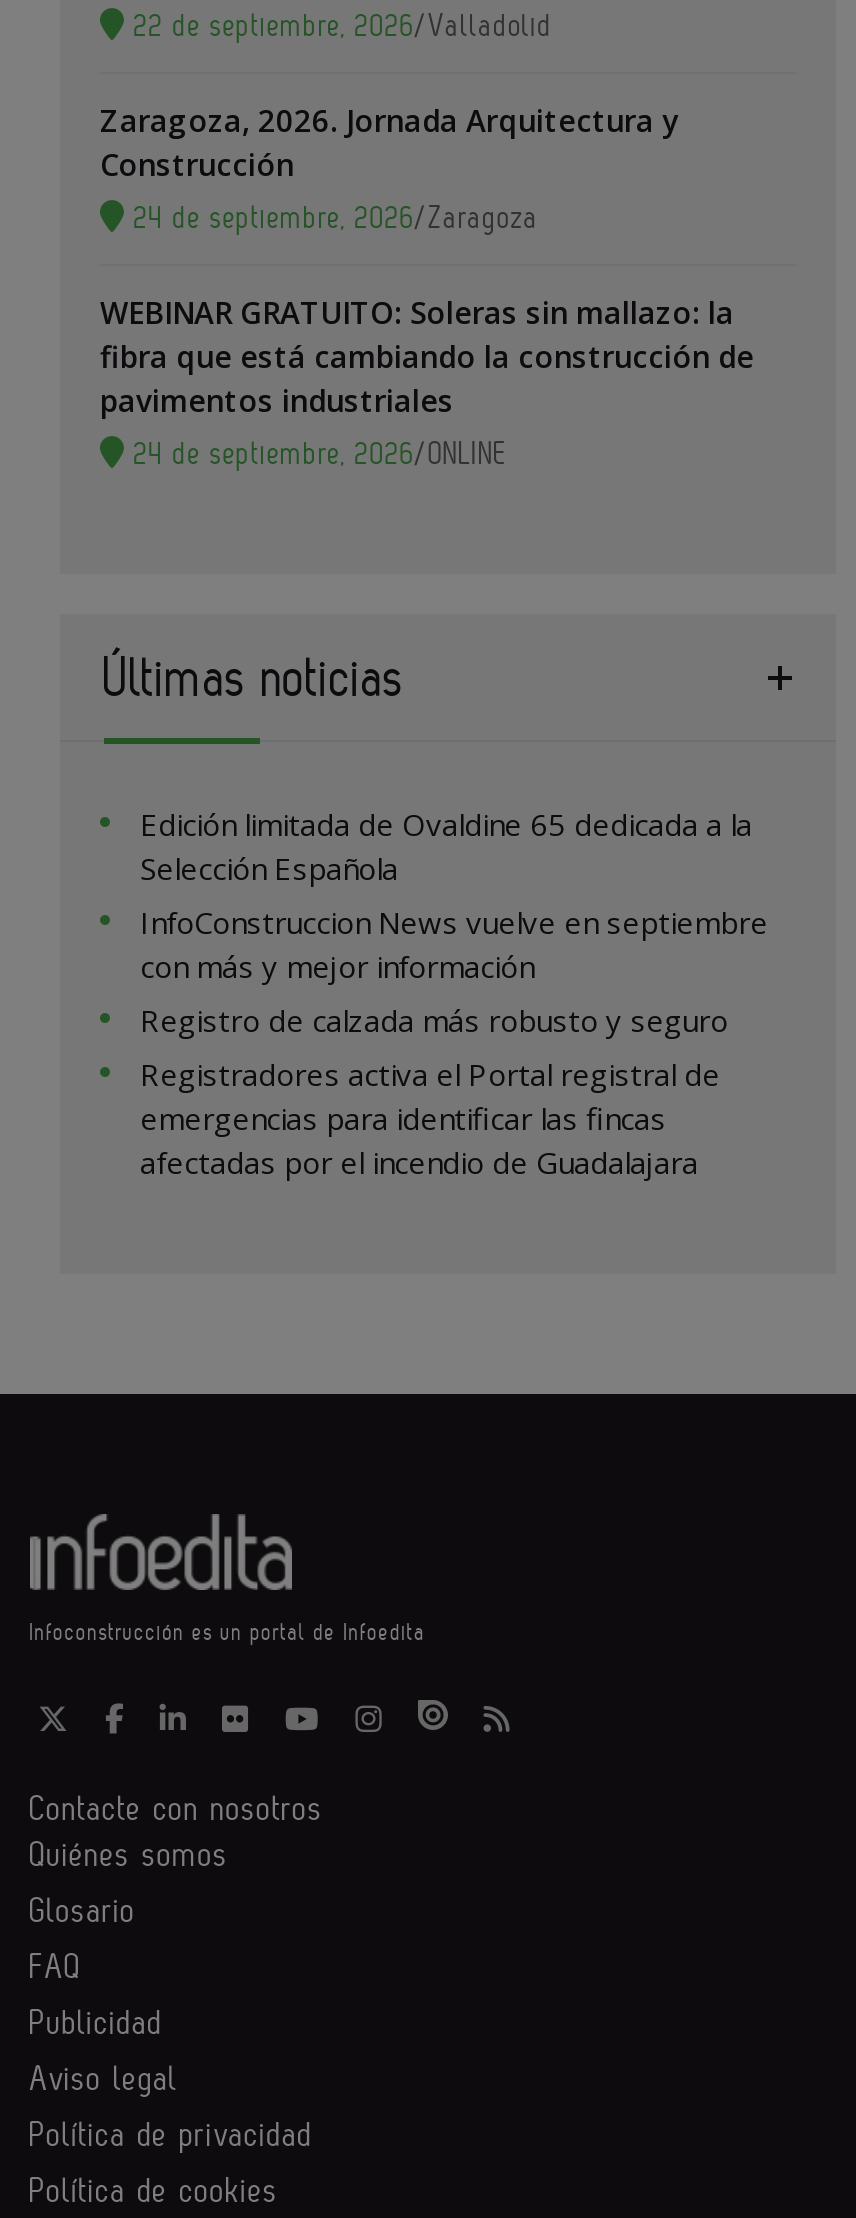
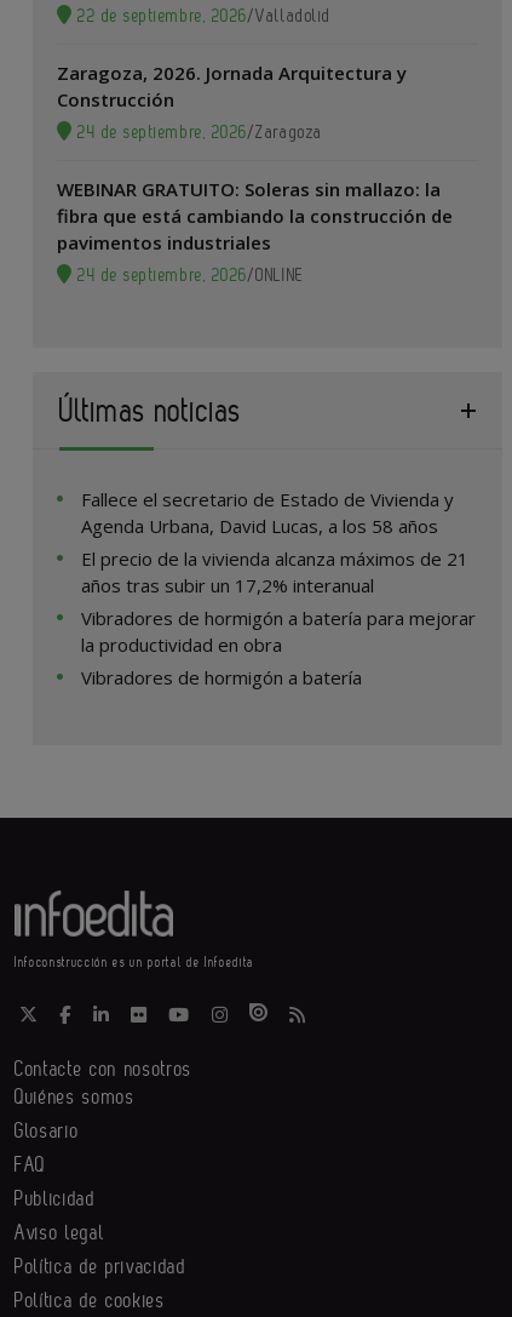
- Edición limitada de Ovaldine 65 dedicada a la
- Selección Española
- InfoConstruccion News vuelve en septiembre
- con más y mejor información
- Registro de calzada más robusto y seguro
- Registradores activa el Portal registral de
- emergencias para identificar las fincas
- afectadas por el incendio de Guadalajara
+ Fallece el secretario de Estado de Vivienda y
+ Agenda Urbana, David Lucas, a los 58 años
+ El precio de la vivienda alcanza máximos de 21
+ años tras subir un 17,2% interanual
+ Vibradores de hormigón a batería para mejorar
+ la productividad en obra
+ Vibradores de hormigón a batería
